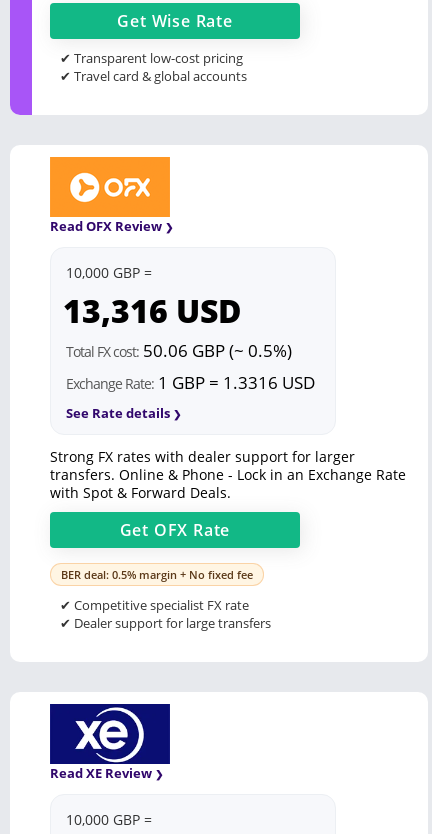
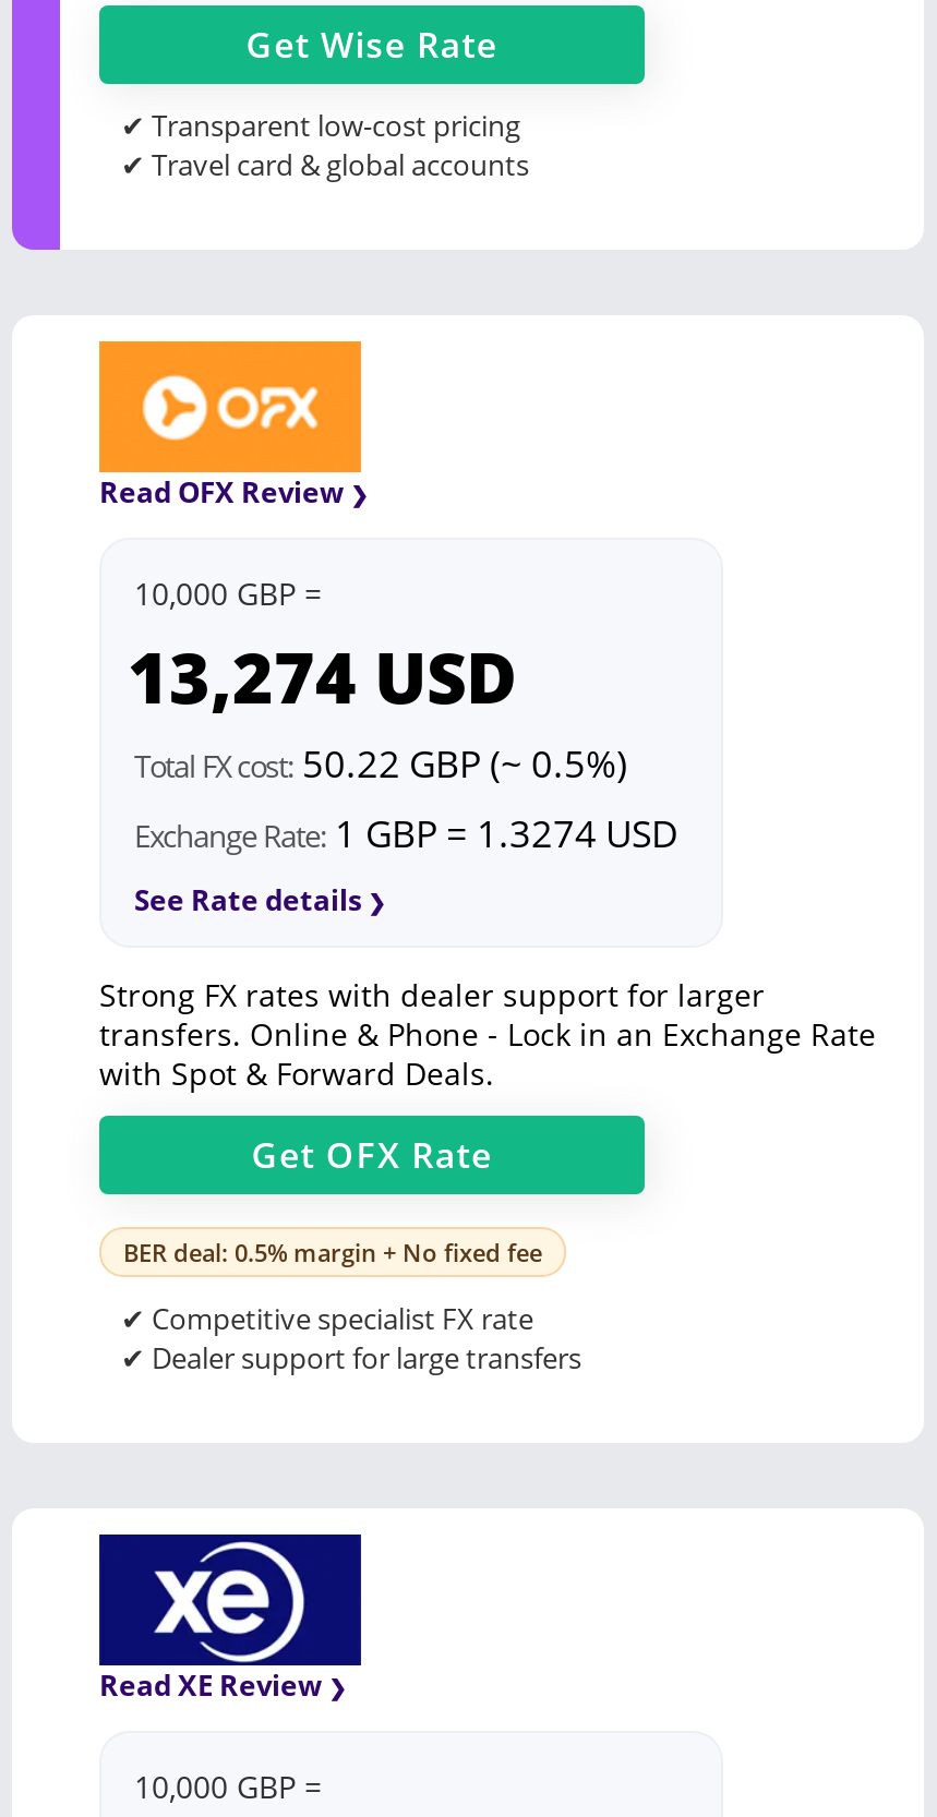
- 13,316 USD
+ 13,274 USD

- Total FX cost: 50.06 GBP (~ 0.5%)
+ Total FX cost: 50.22 GBP (~ 0.5%)

- Exchange Rate: 1 GBP = 1.3316 USD
+ Exchange Rate: 1 GBP = 1.3274 USD
